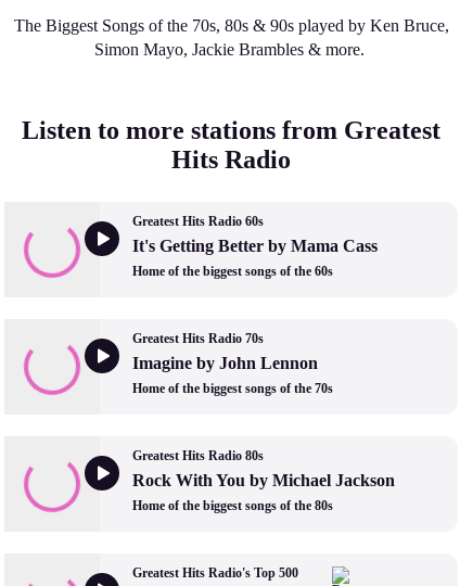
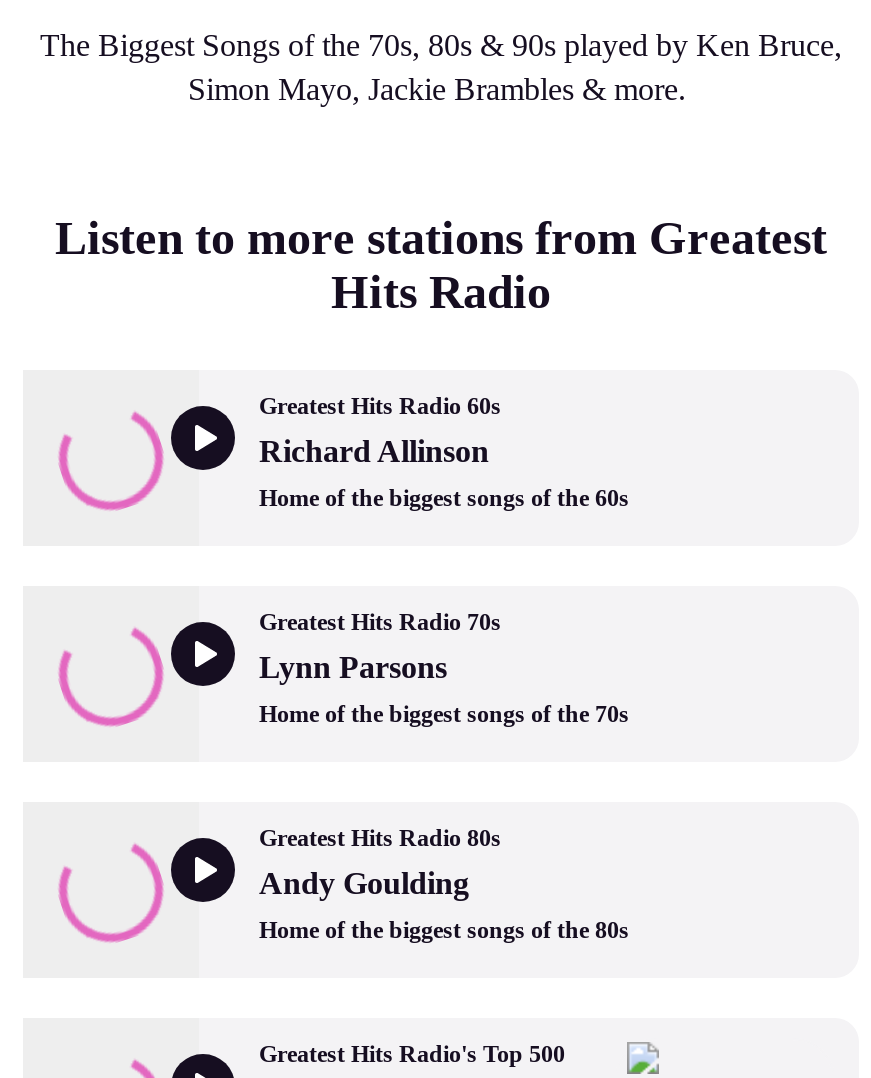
- It's Getting Better by Mama Cass
+ Richard Allinson

- Imagine by John Lennon
+ Lynn Parsons

- Rock With You by Michael Jackson
+ Andy Goulding
